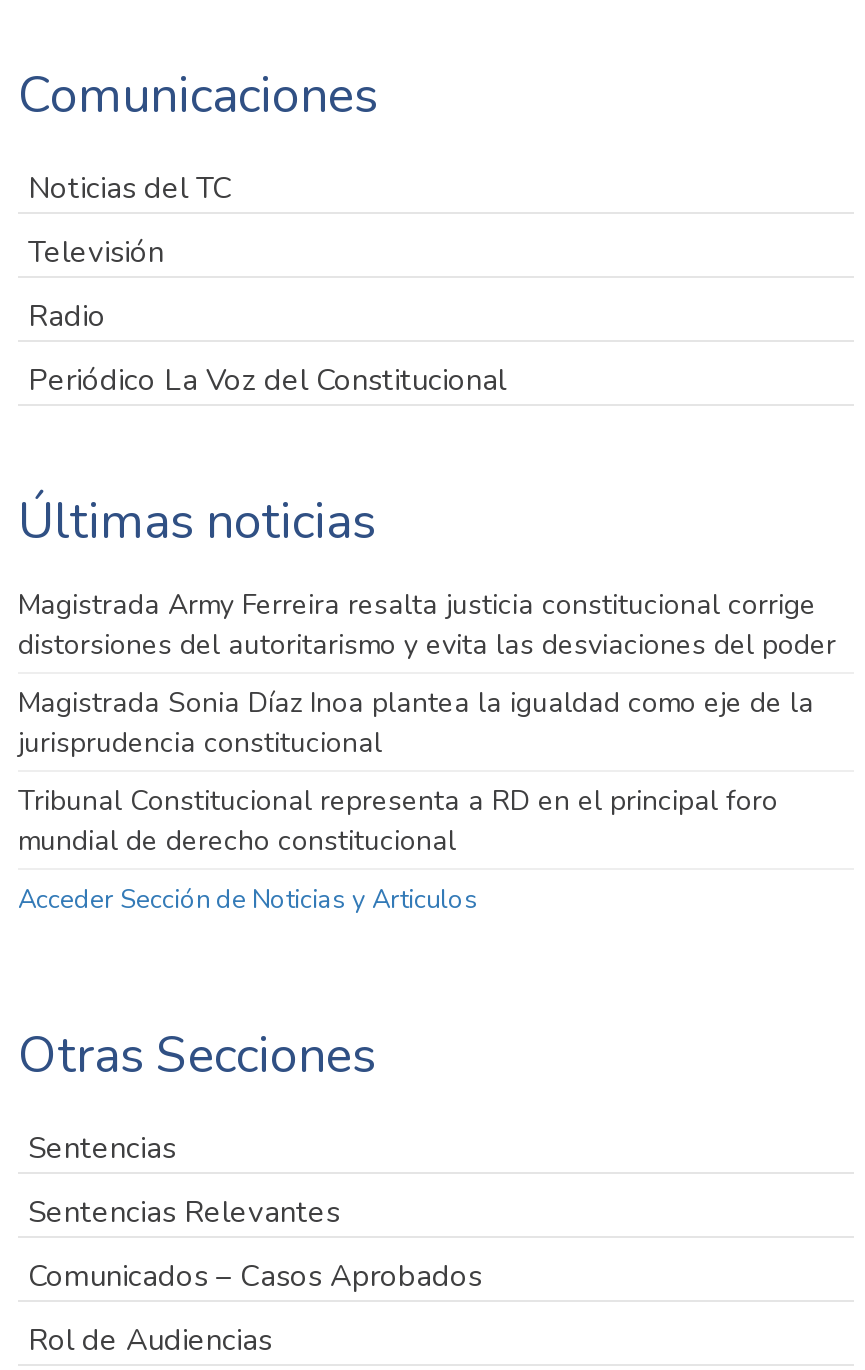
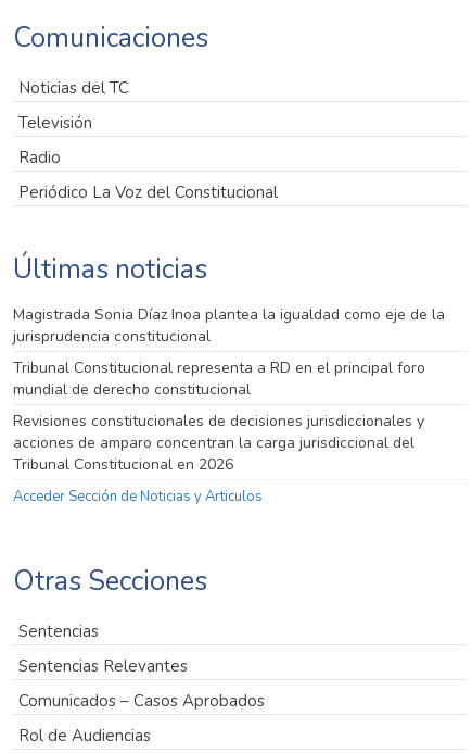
- Magistrada Army Ferreira resalta justicia constitucional corrige
- distorsiones del autoritarismo y evita las desviaciones del poder

moved up: Magistrada Sonia Díaz Inoa plantea la igualdad como eje de la | jurisprudencia constitucional | Tribunal Constitucional representa a RD en el principal foro | mundial de derecho constitucional

+ Revisiones constitucionales de decisiones jurisdiccionales y
+ acciones de amparo concentran la carga jurisdiccional del
+ Tribunal Constitucional en 2026
